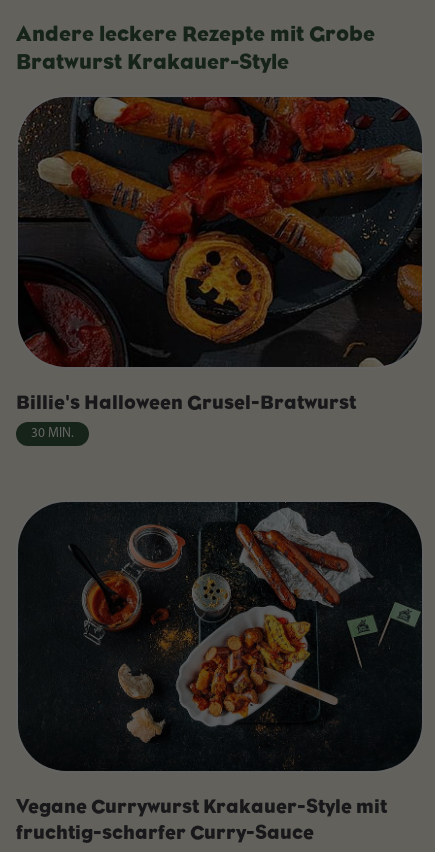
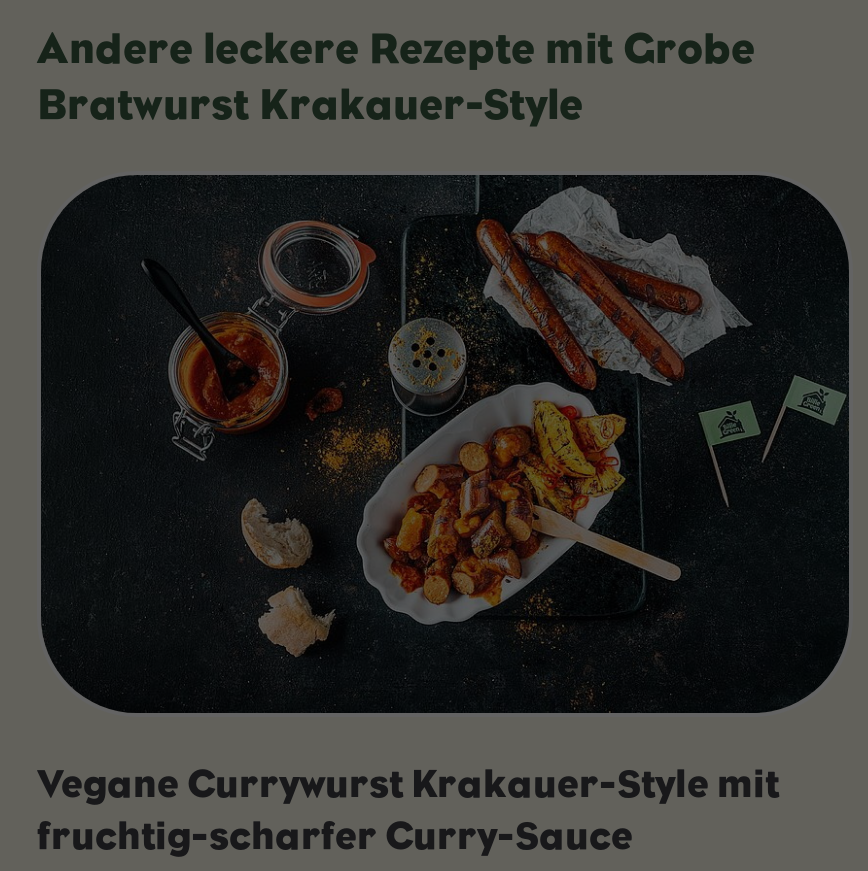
- [image]
- Billie's Halloween Grusel-Bratwurst
- 30 MIN.
